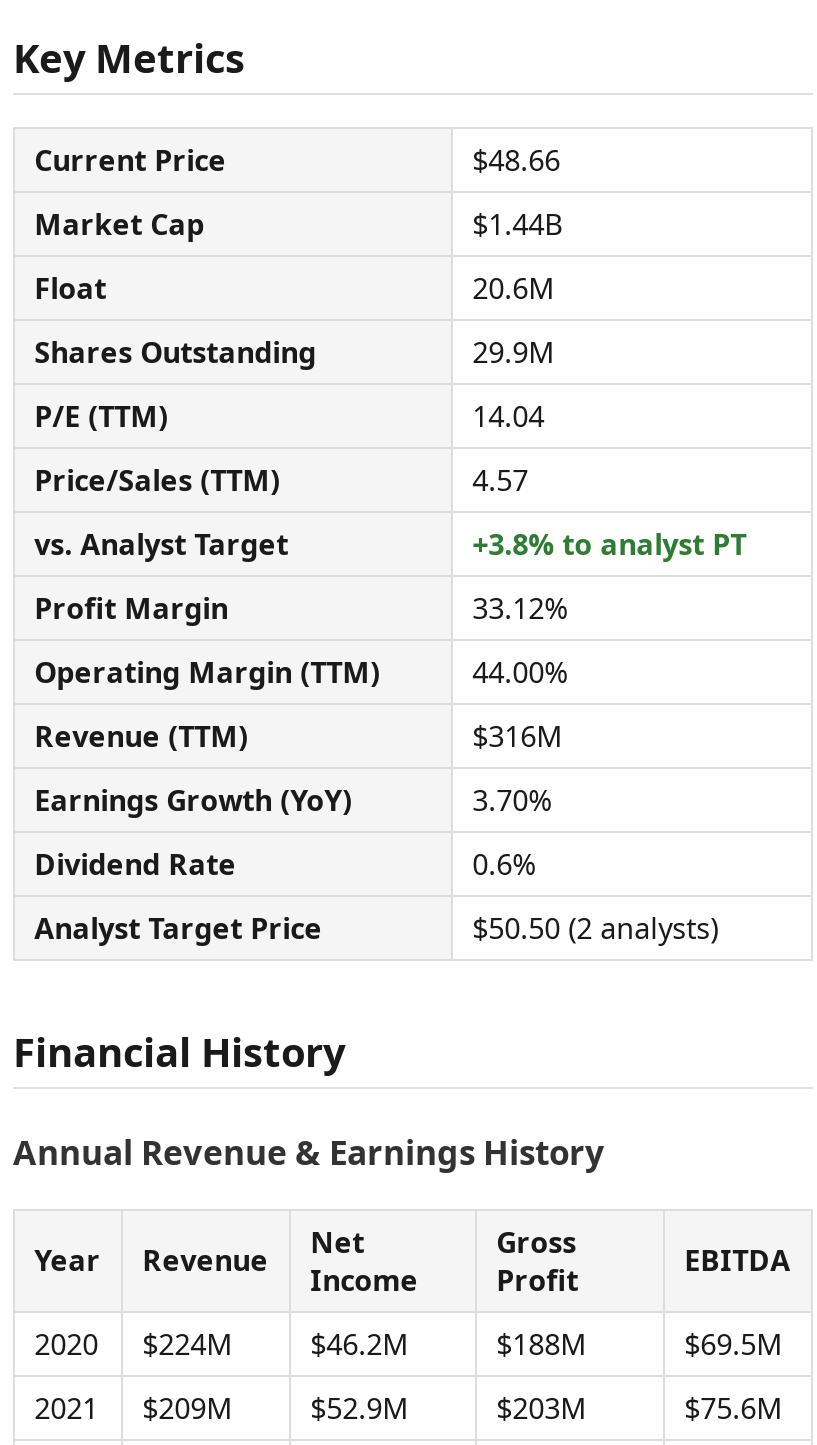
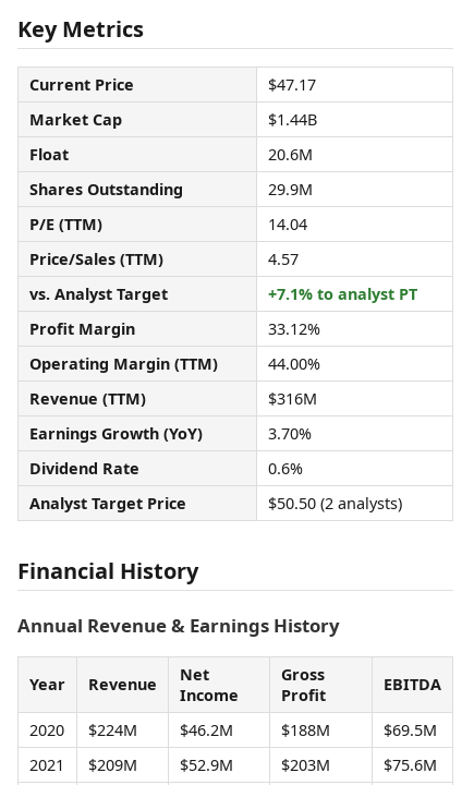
- $48.66
+ $47.17

- +3.8% to analyst PT
+ +7.1% to analyst PT
